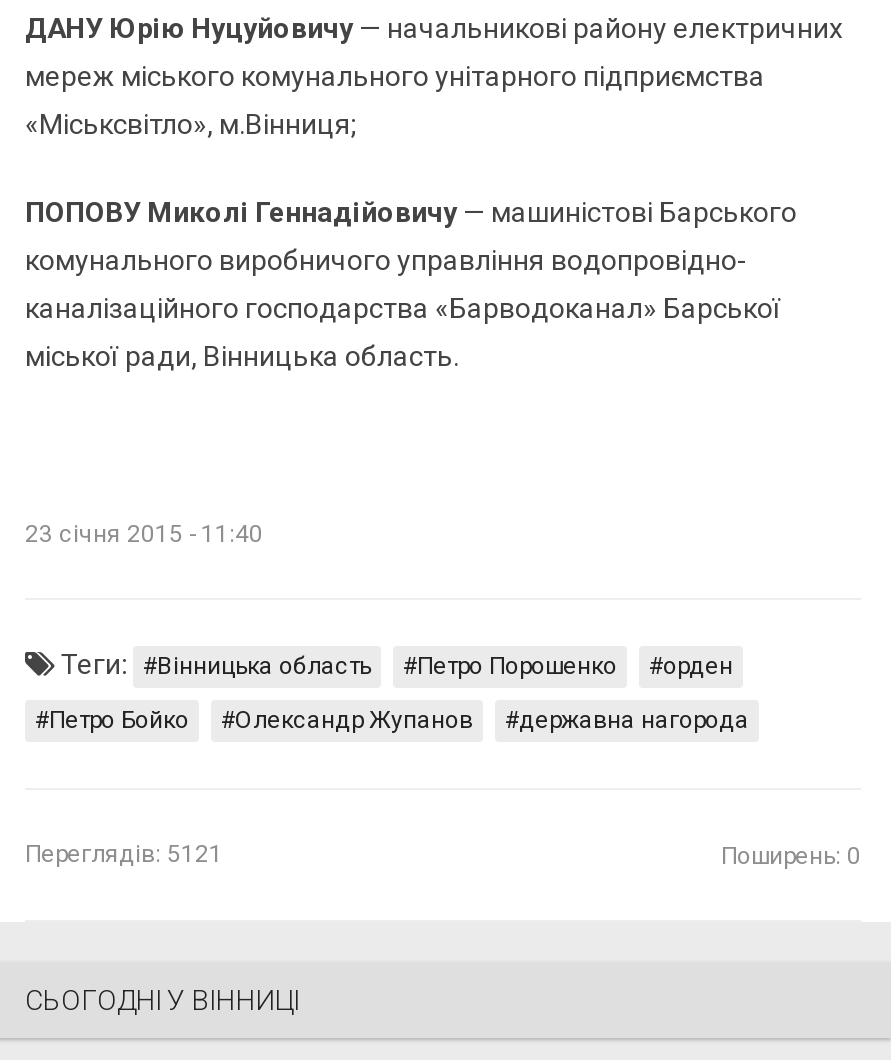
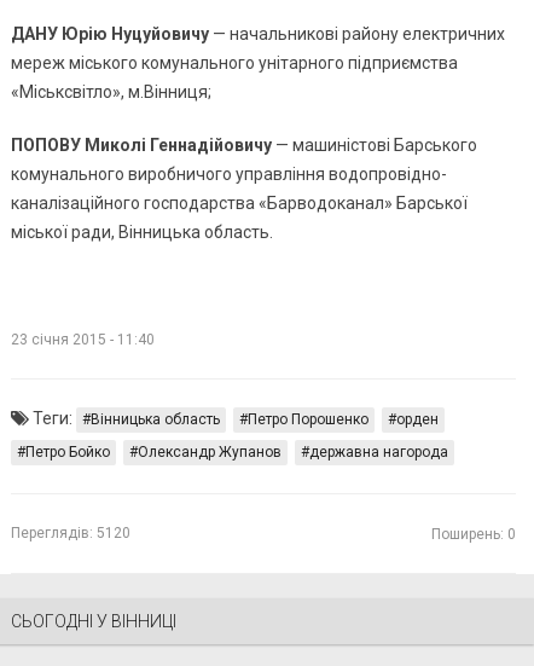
- Переглядів: 5121
+ Переглядів: 5120
